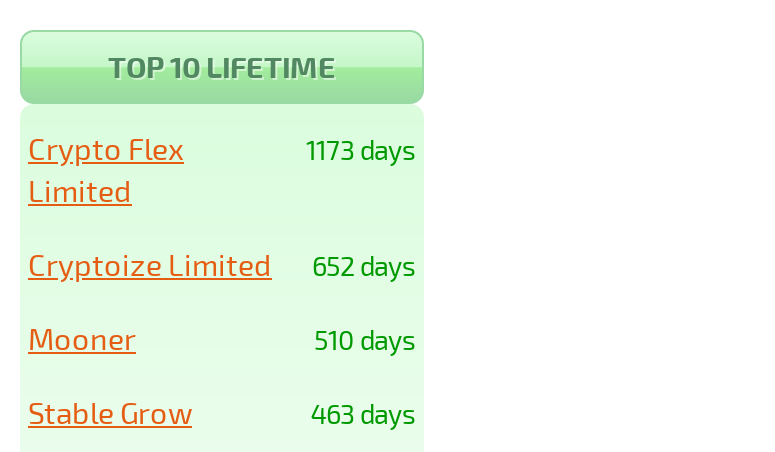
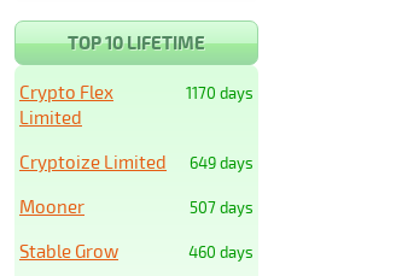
- 1173 days
+ 1170 days

- Cryptoize Limited 652 days
+ Cryptoize Limited 649 days

- 510 days
+ 507 days

- 463 days
+ 460 days
